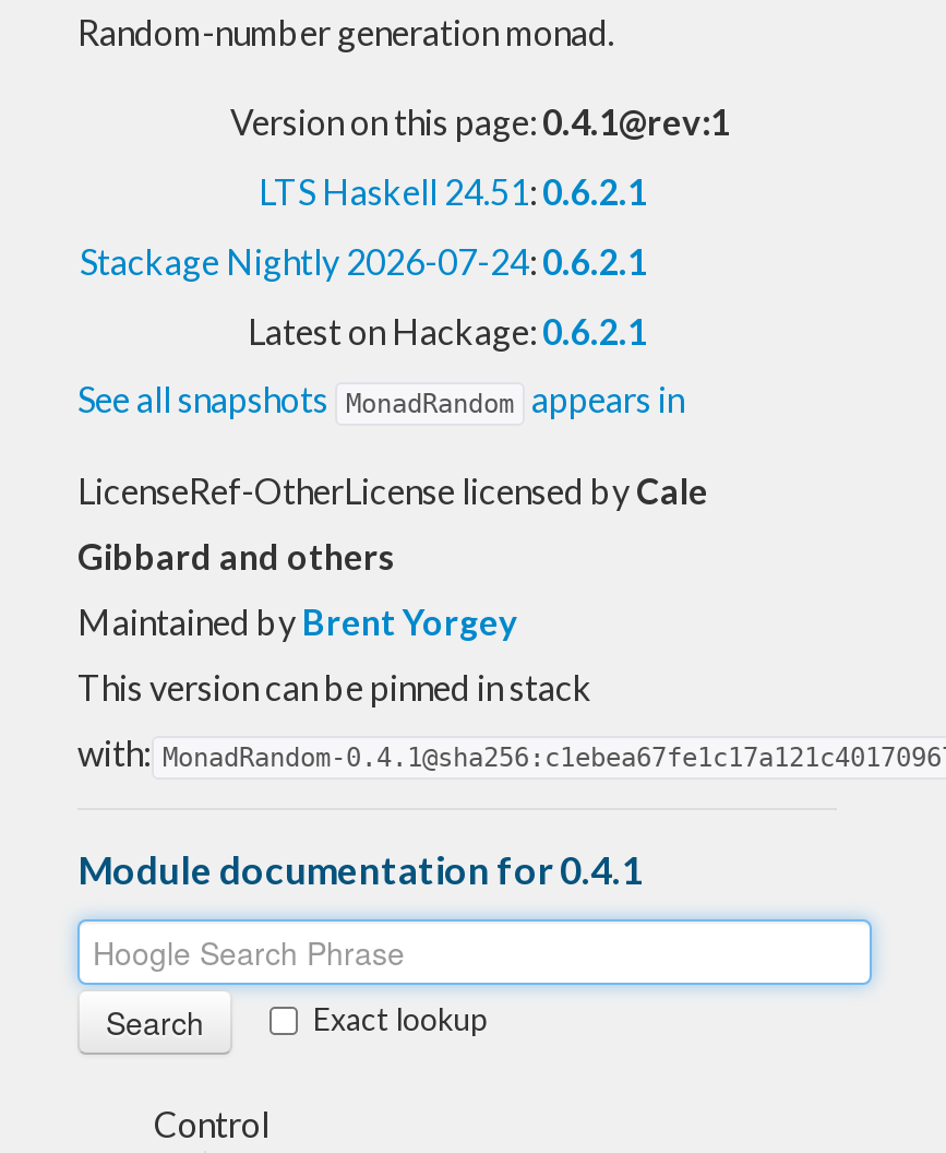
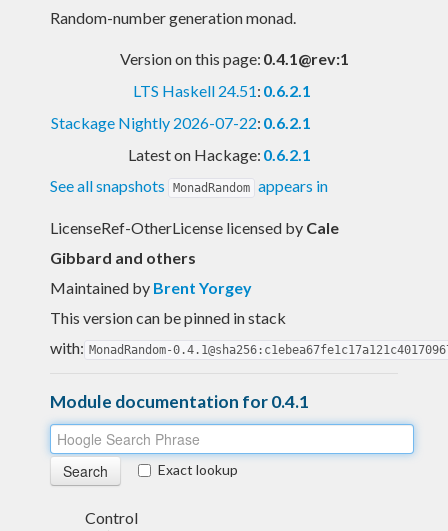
- Stackage Nightly 2026-07-24: 0.6.2.1
+ Stackage Nightly 2026-07-22: 0.6.2.1
